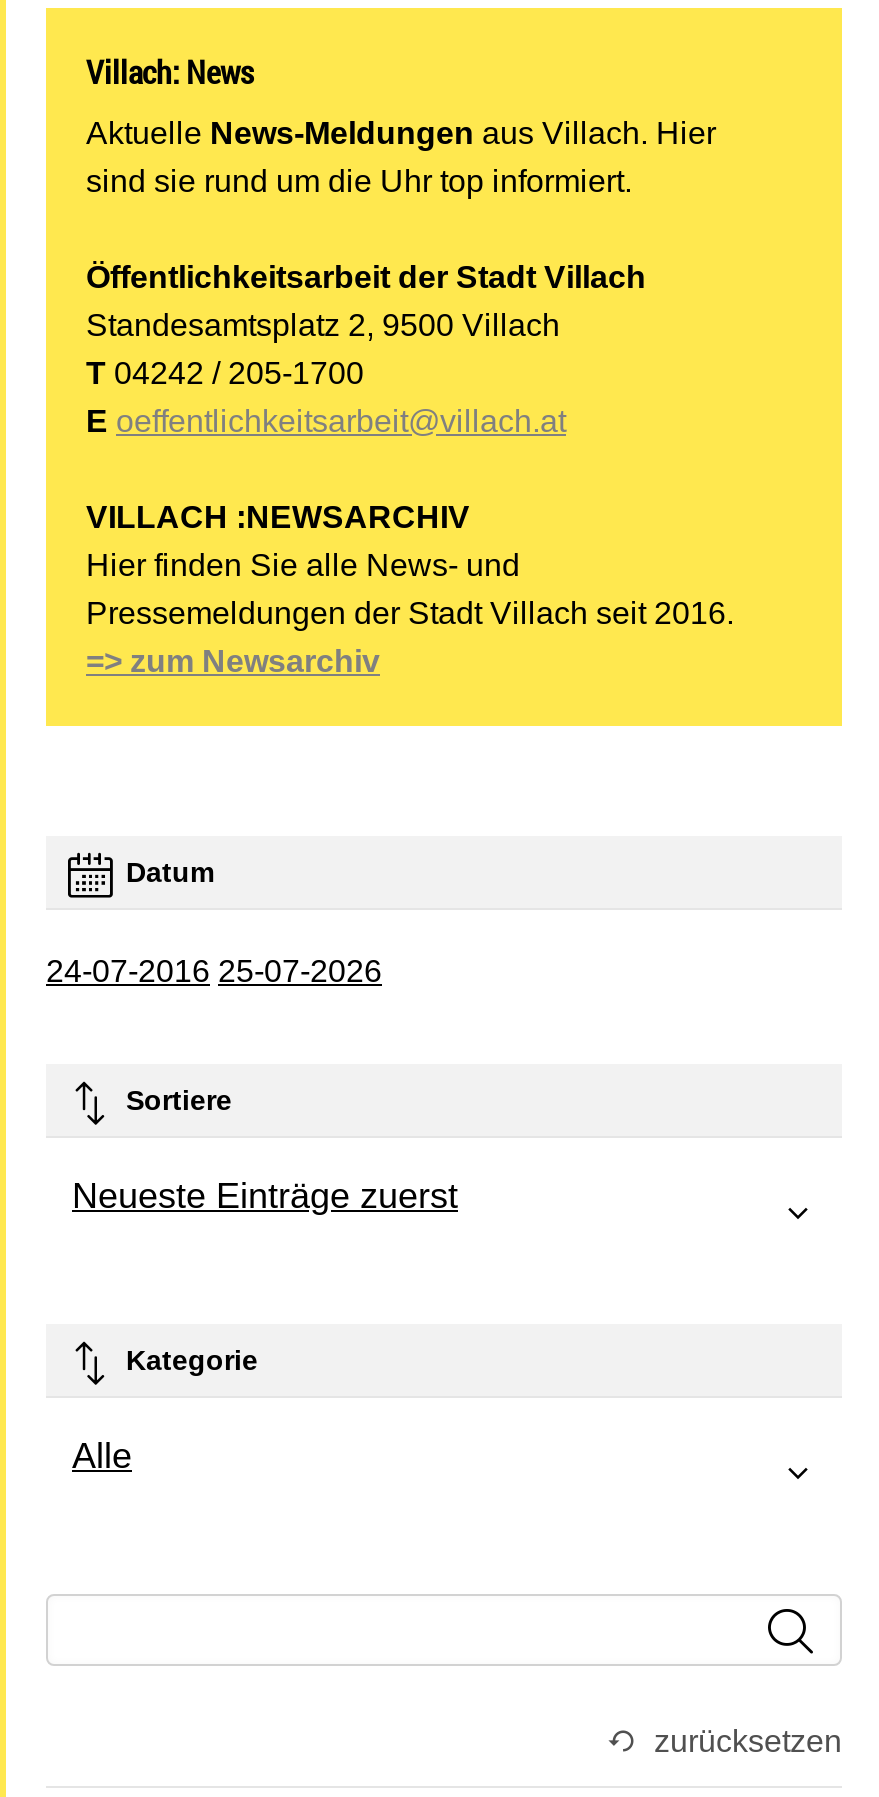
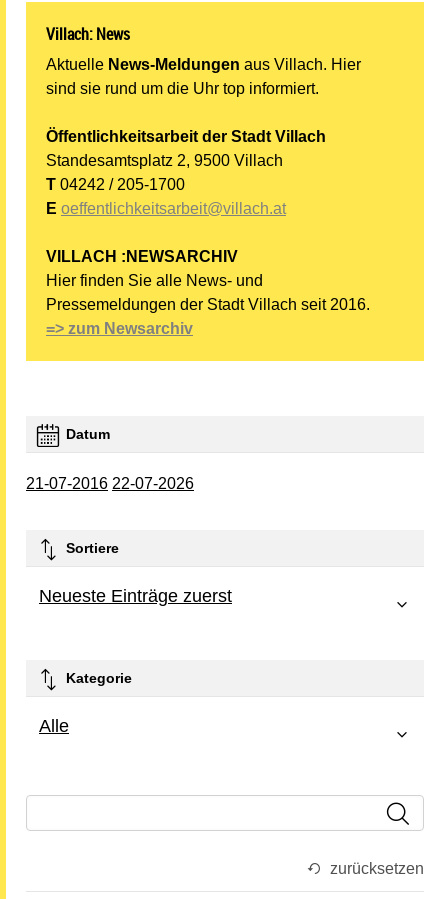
- 24-07-2016 25-07-2026
+ 21-07-2016 22-07-2026
